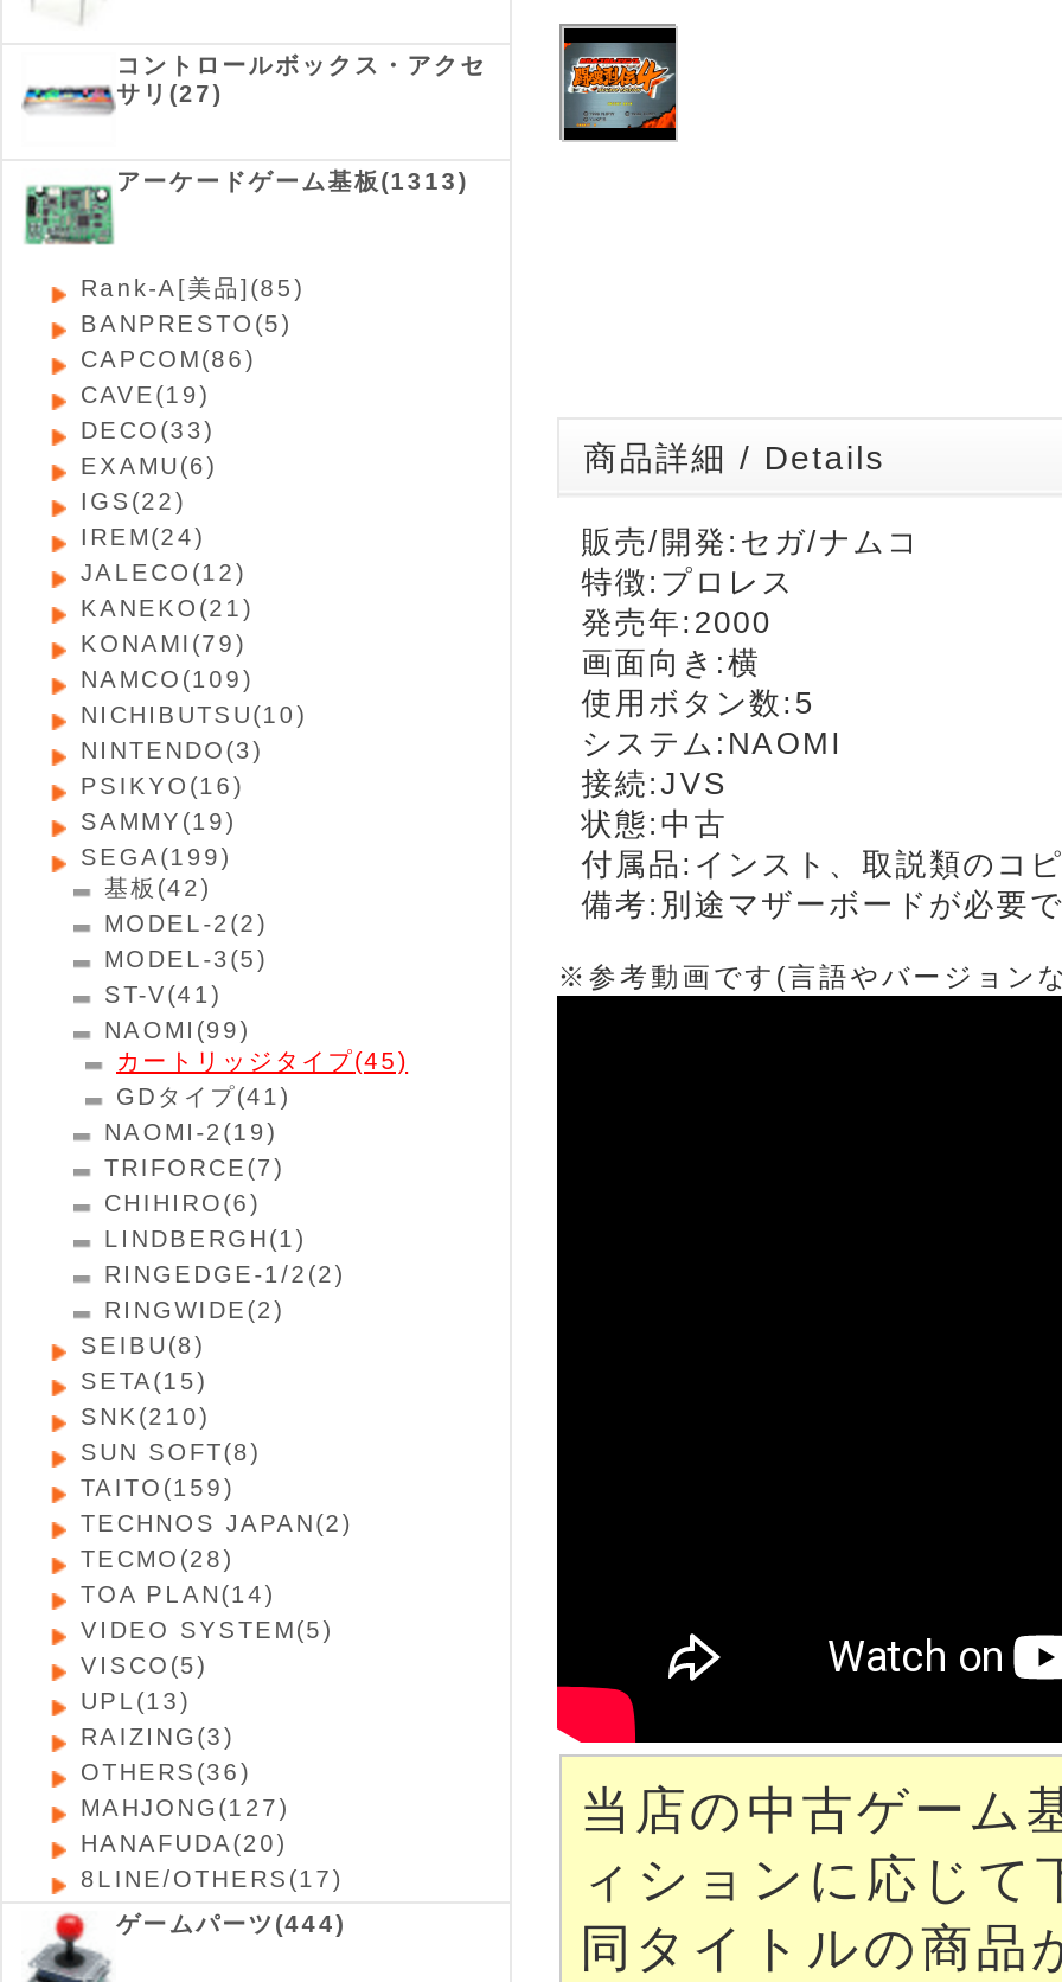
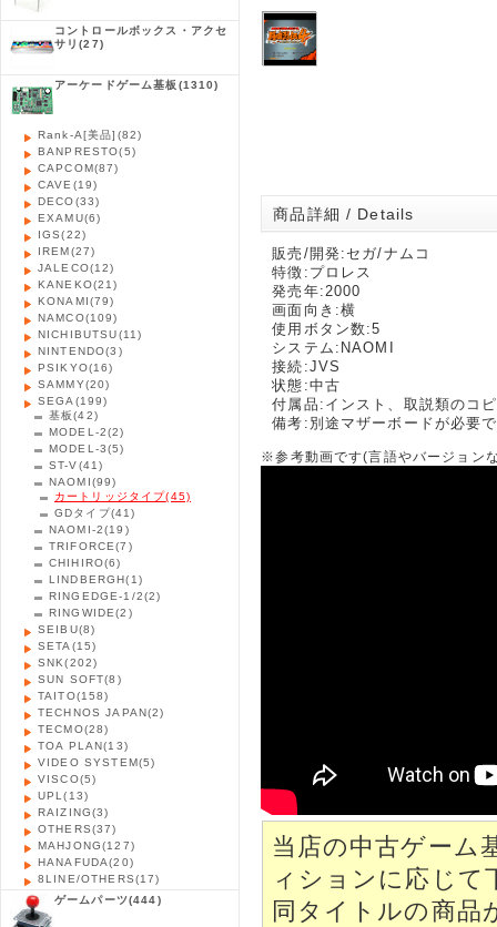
- アーケードゲーム基板(1313)
+ アーケードゲーム基板(1310)

- Rank-A[美品] (85)
+ Rank-A[美品] (82)

- CAPCOM (86)
+ CAPCOM (87)

- IREM (24)
+ IREM (27)

- NICHIBUTSU (10)
+ NICHIBUTSU (11)

- SAMMY (19)
+ SAMMY (20)

- SNK (210)
+ SNK (202)

- TAITO (159)
+ TAITO (158)

- TOA PLAN (14)
+ TOA PLAN (13)

- OTHERS (36)
+ OTHERS (37)
